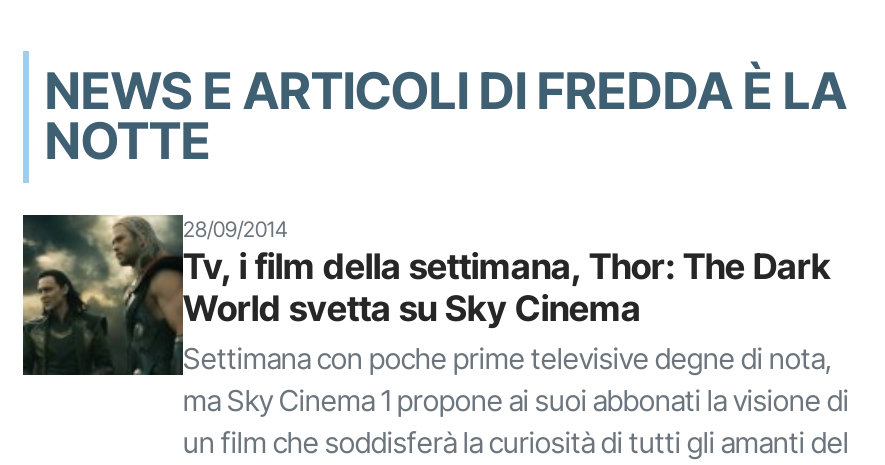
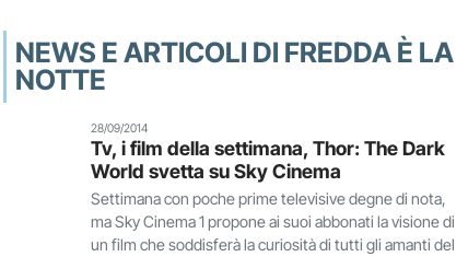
- [image]
